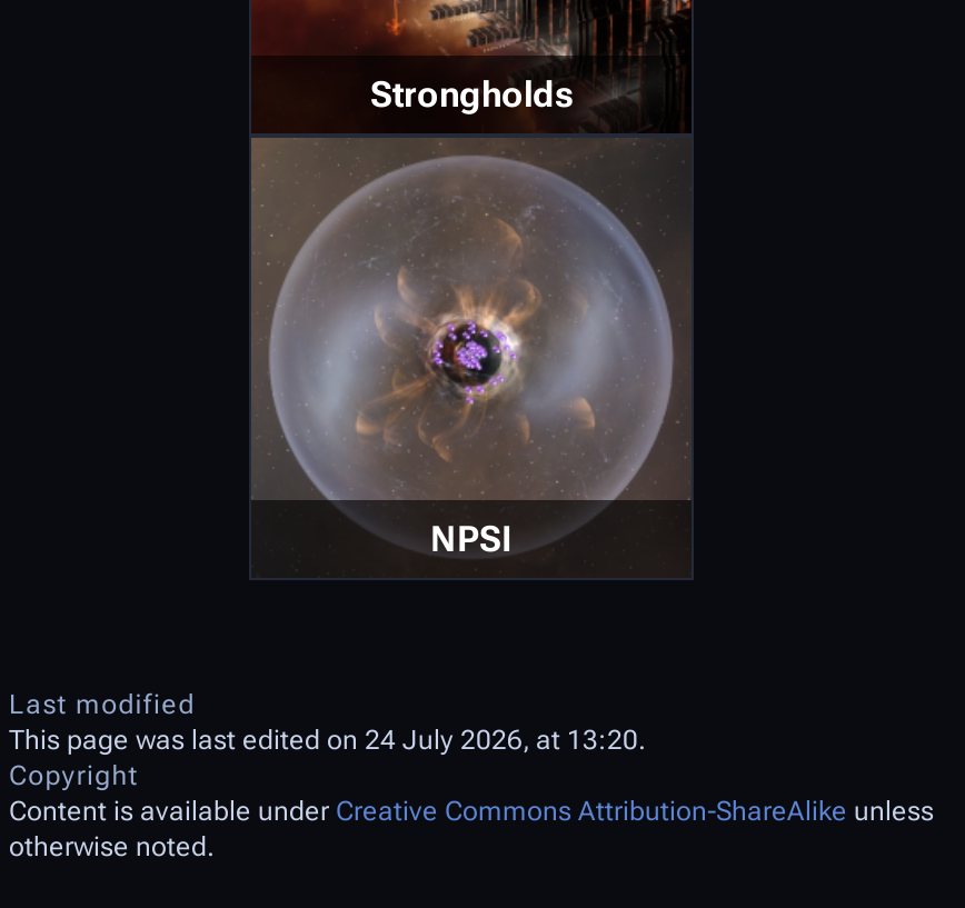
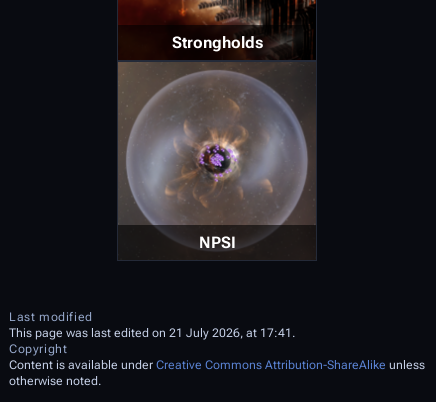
- This page was last edited on 24 July 2026, at 13:20.
+ This page was last edited on 21 July 2026, at 17:41.
